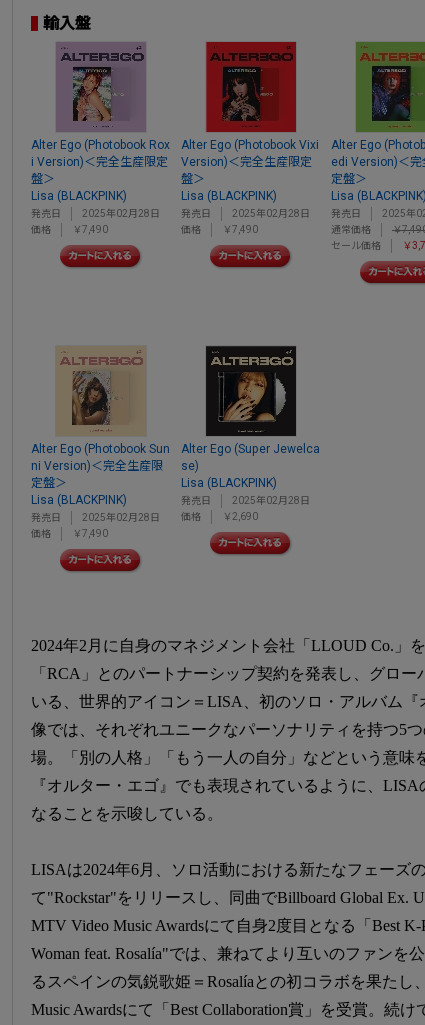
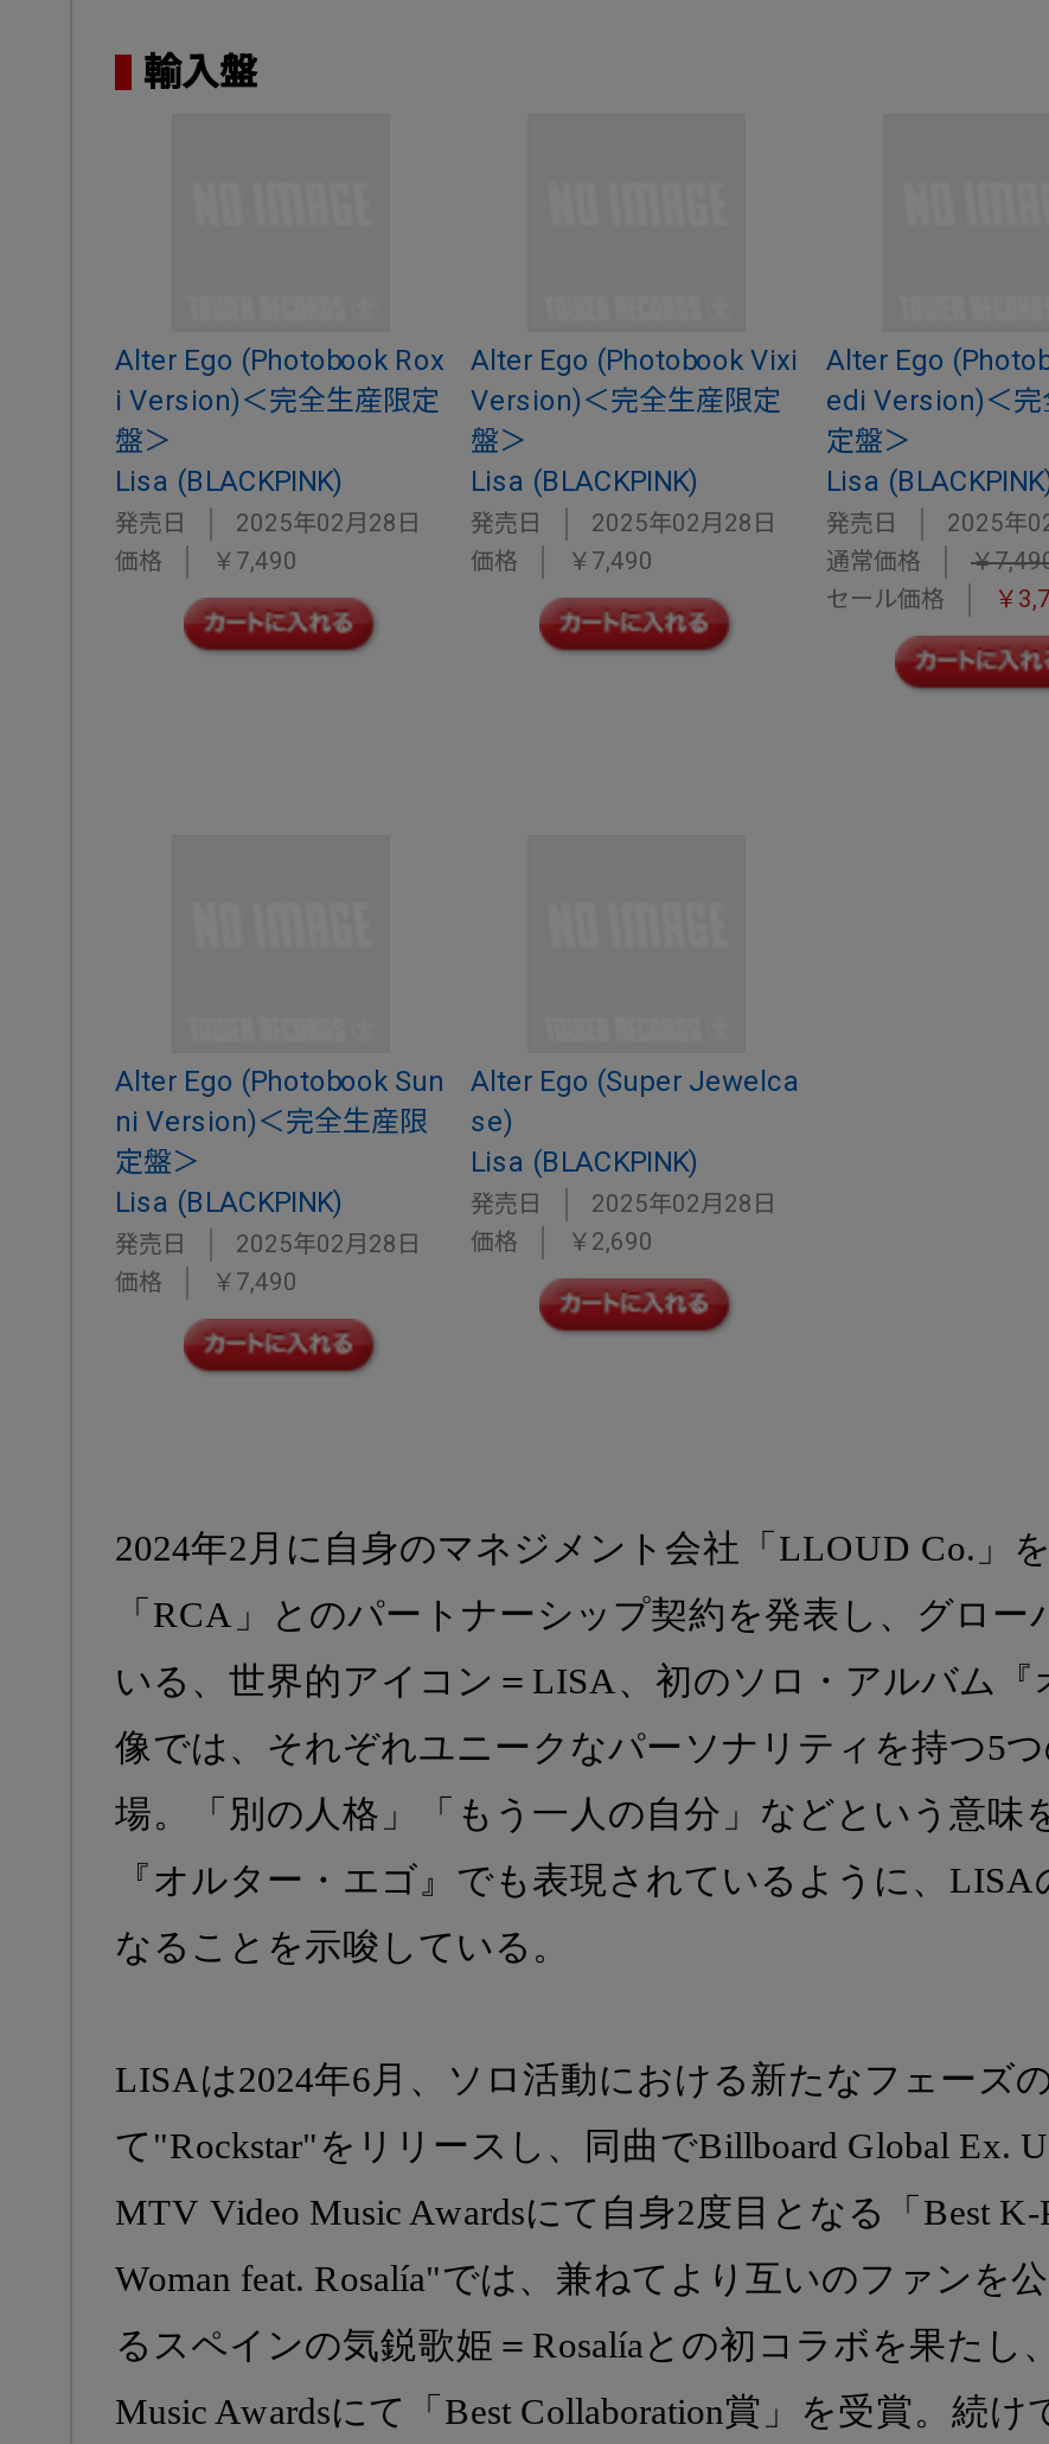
- [image]

- [image]

- [image]

- [image]

- [image]
